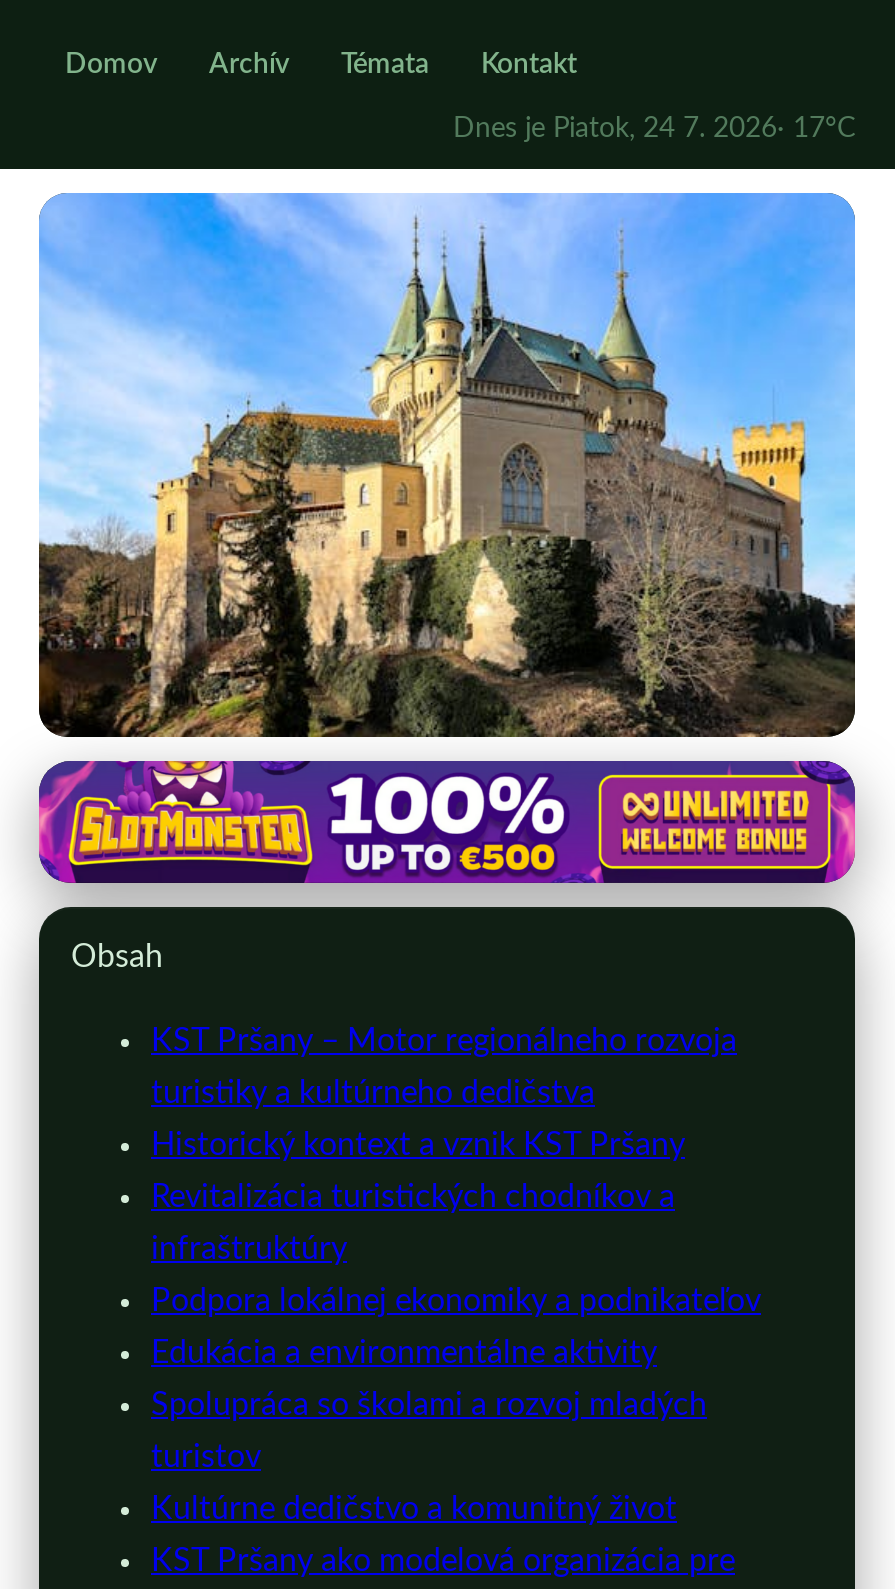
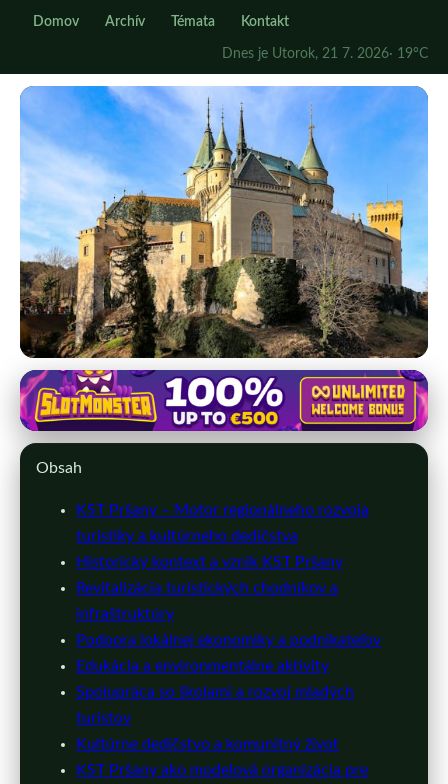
- Dnes je Piatok, 24 7. 2026 · 17°C
+ Dnes je Utorok, 21 7. 2026 · 19°C
